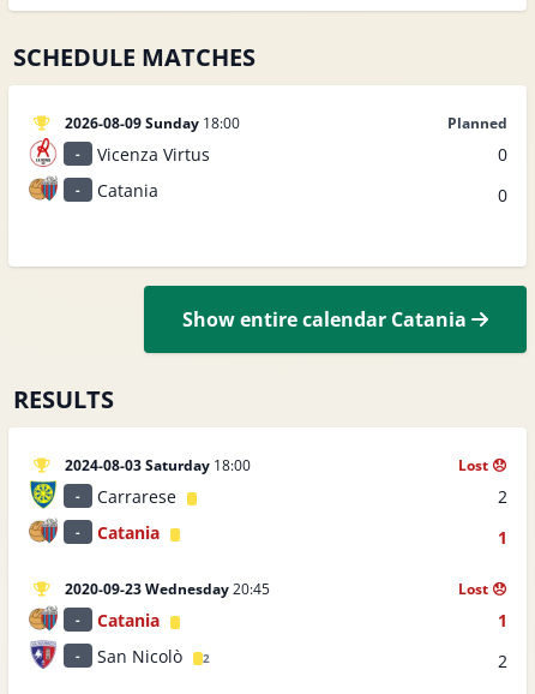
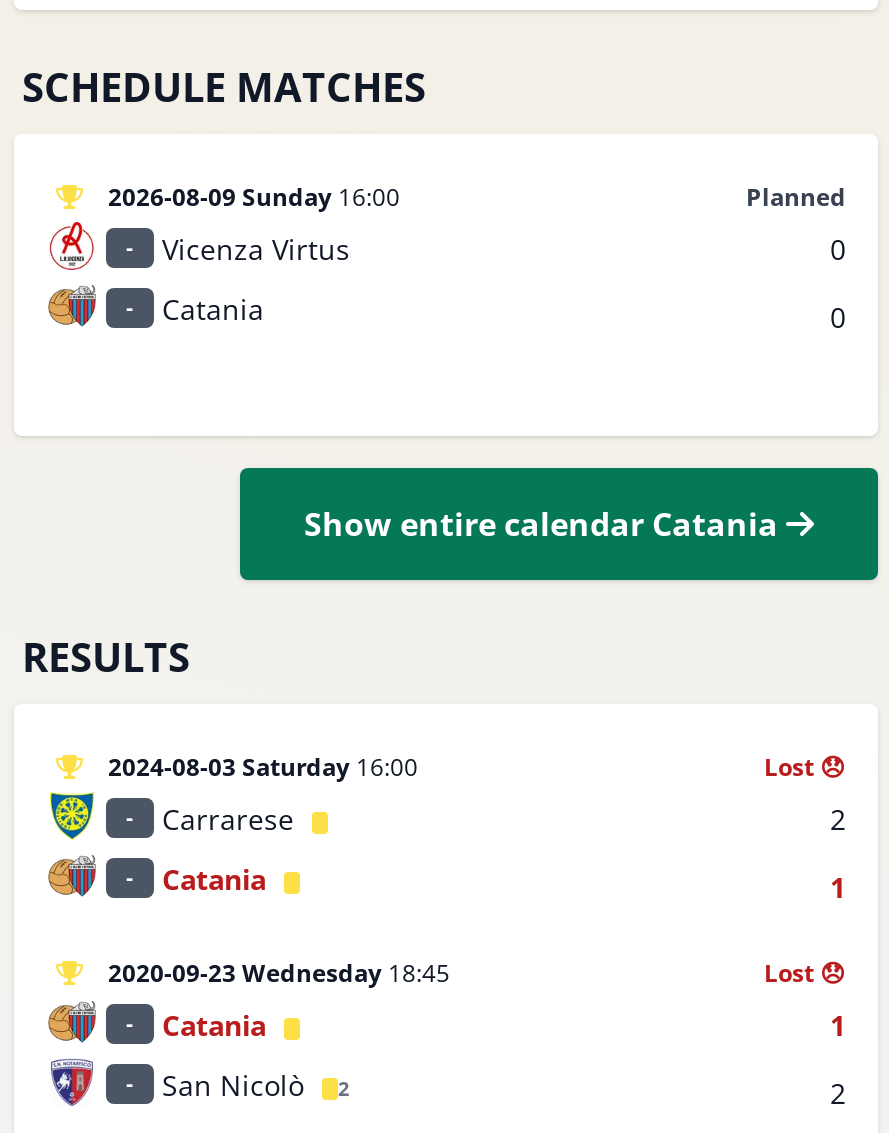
- 2026-08-09 Sunday 18:00
+ 2026-08-09 Sunday 16:00

- 2024-08-03 Saturday 18:00
+ 2024-08-03 Saturday 16:00

- 2020-09-23 Wednesday 20:45
+ 2020-09-23 Wednesday 18:45
